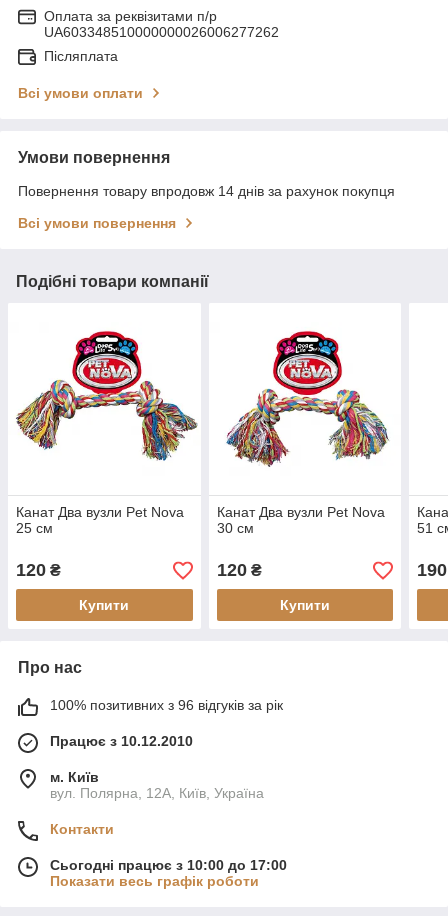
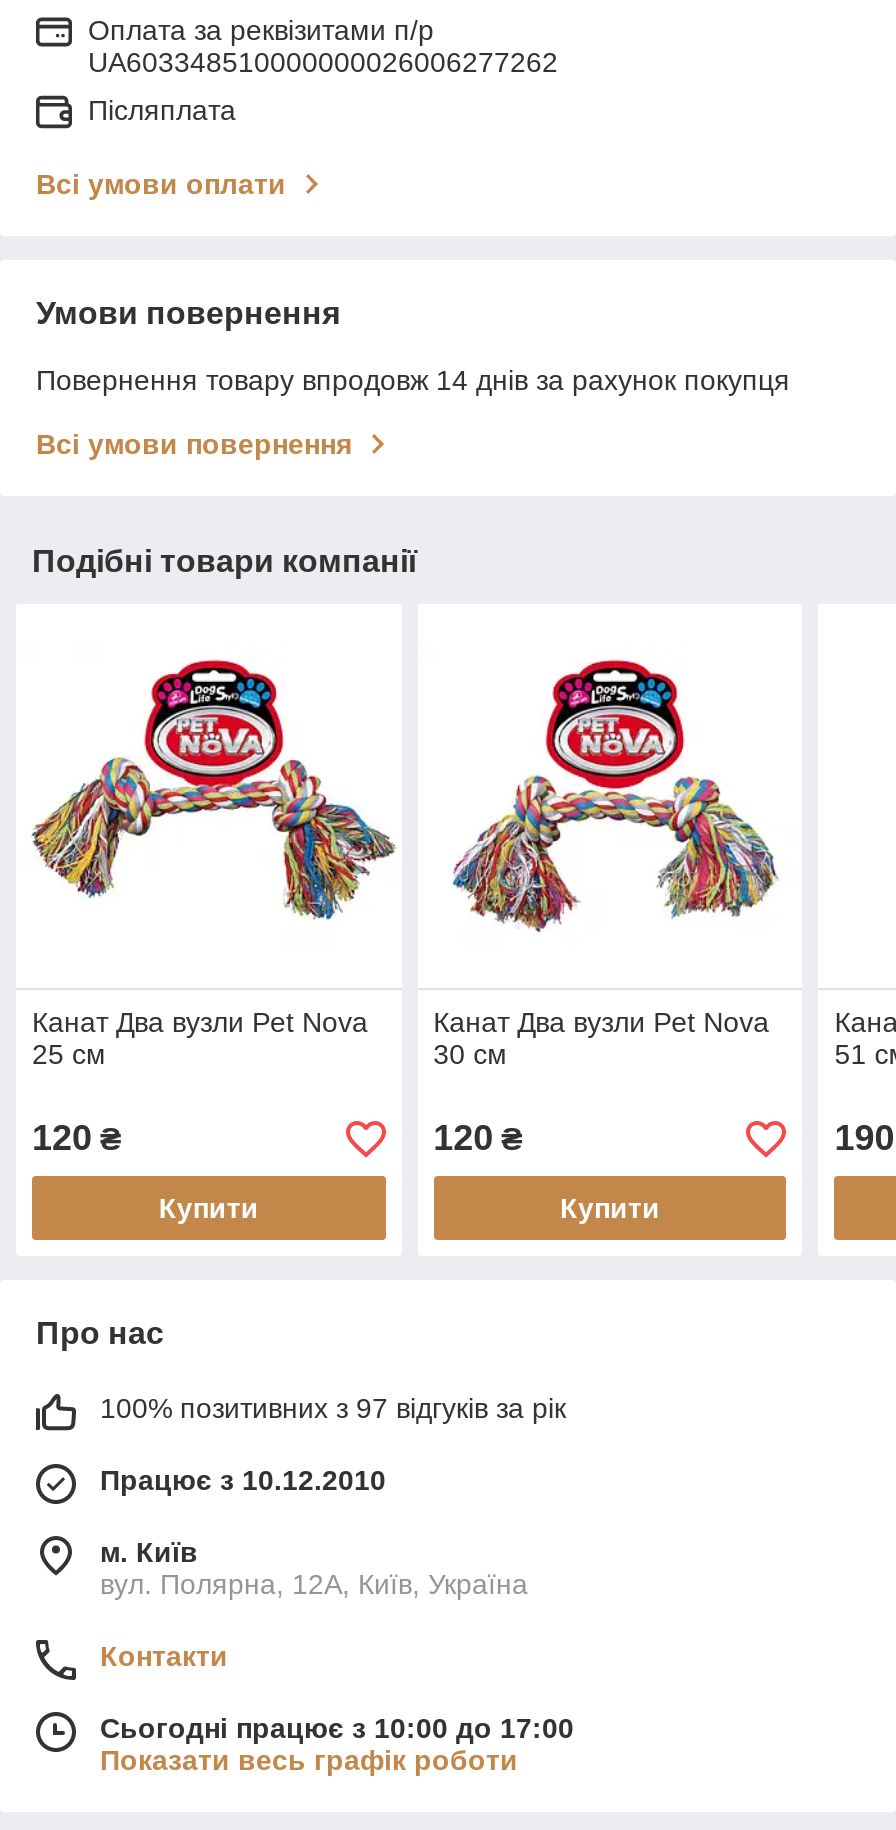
- 100% позитивних з 96 відгуків за рік
+ 100% позитивних з 97 відгуків за рік
